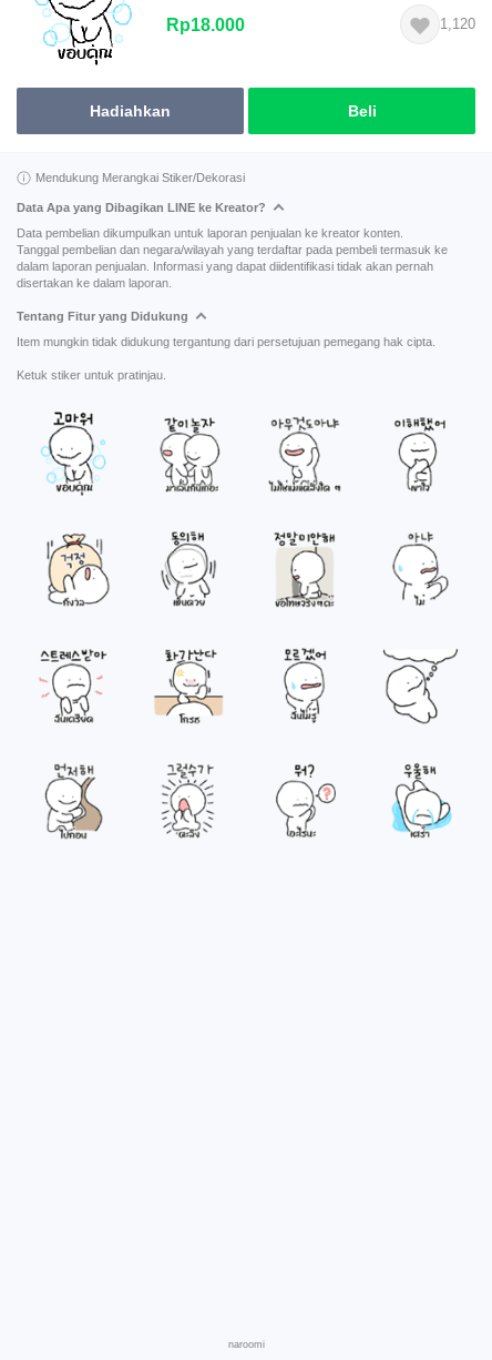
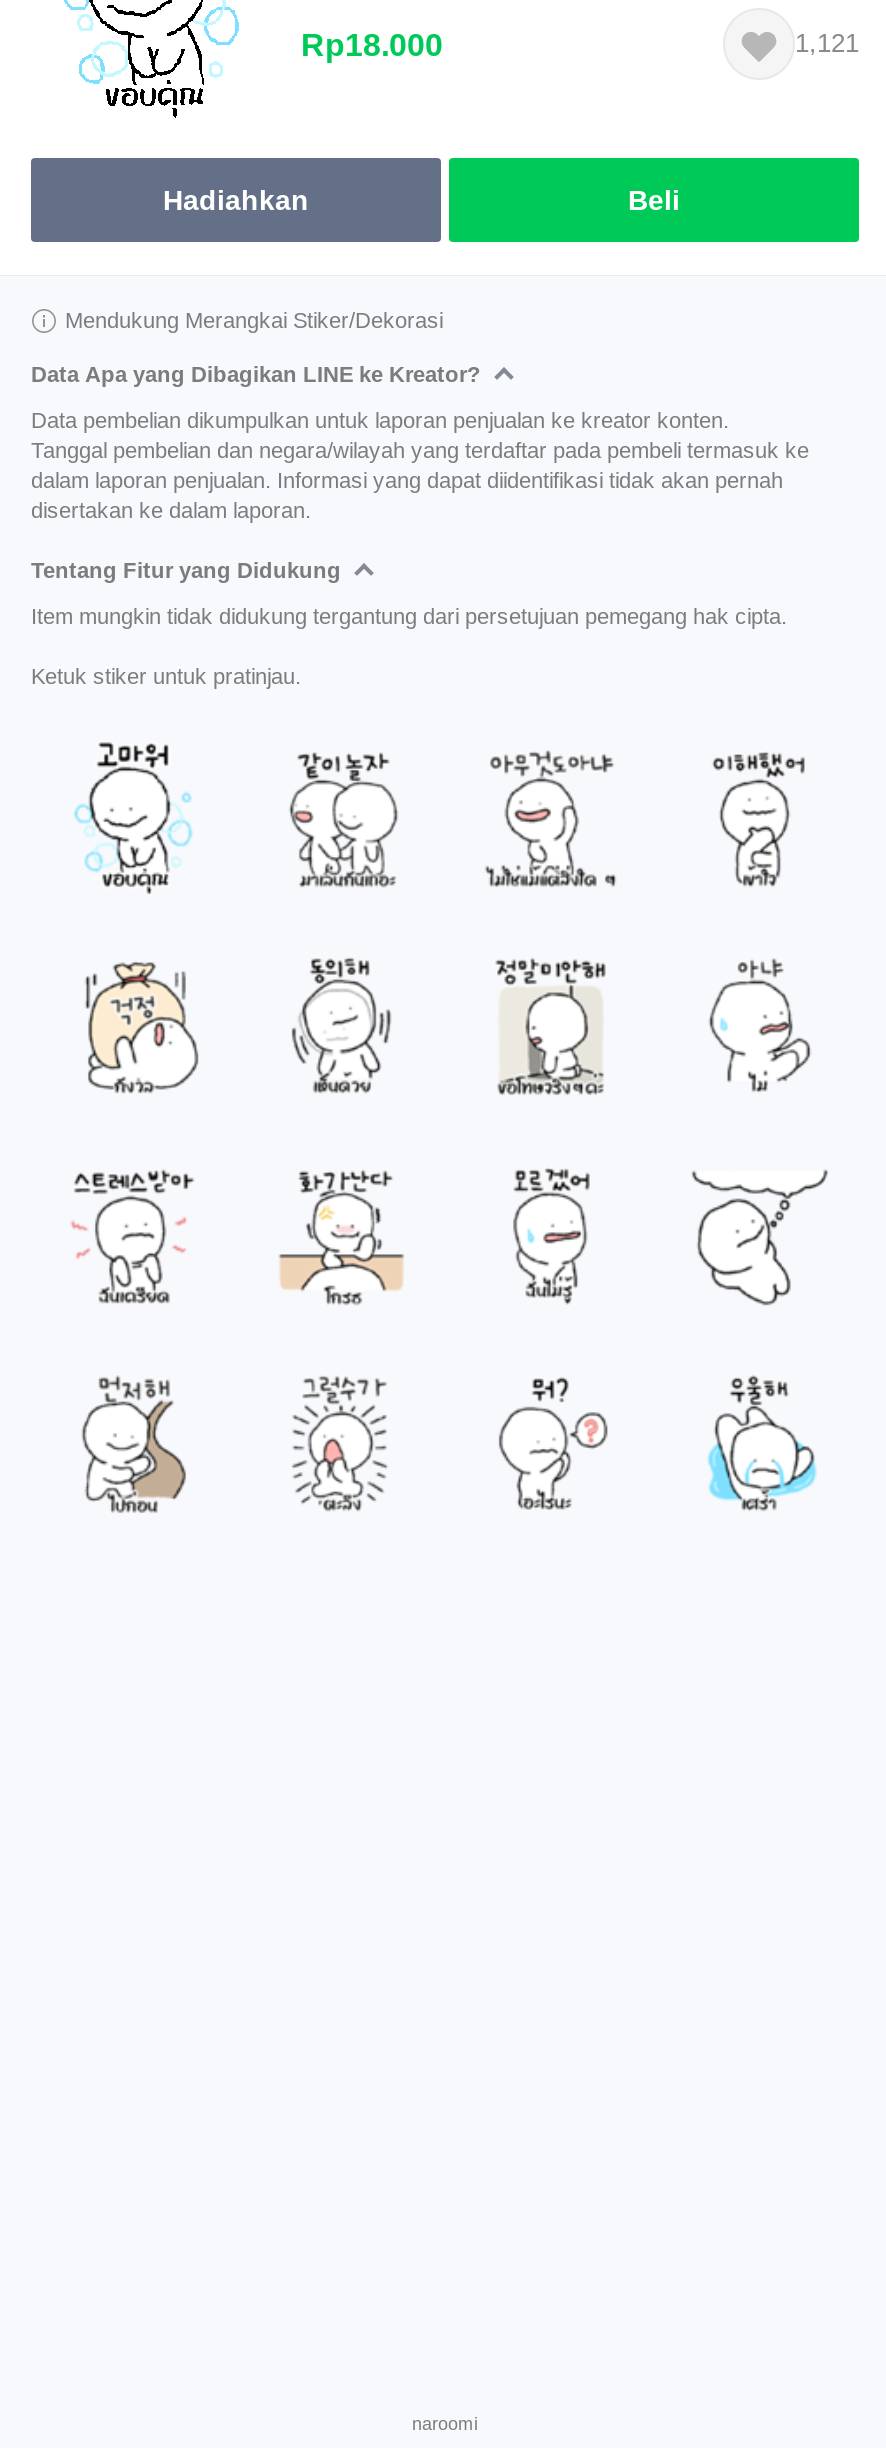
- 1,120
+ 1,121
